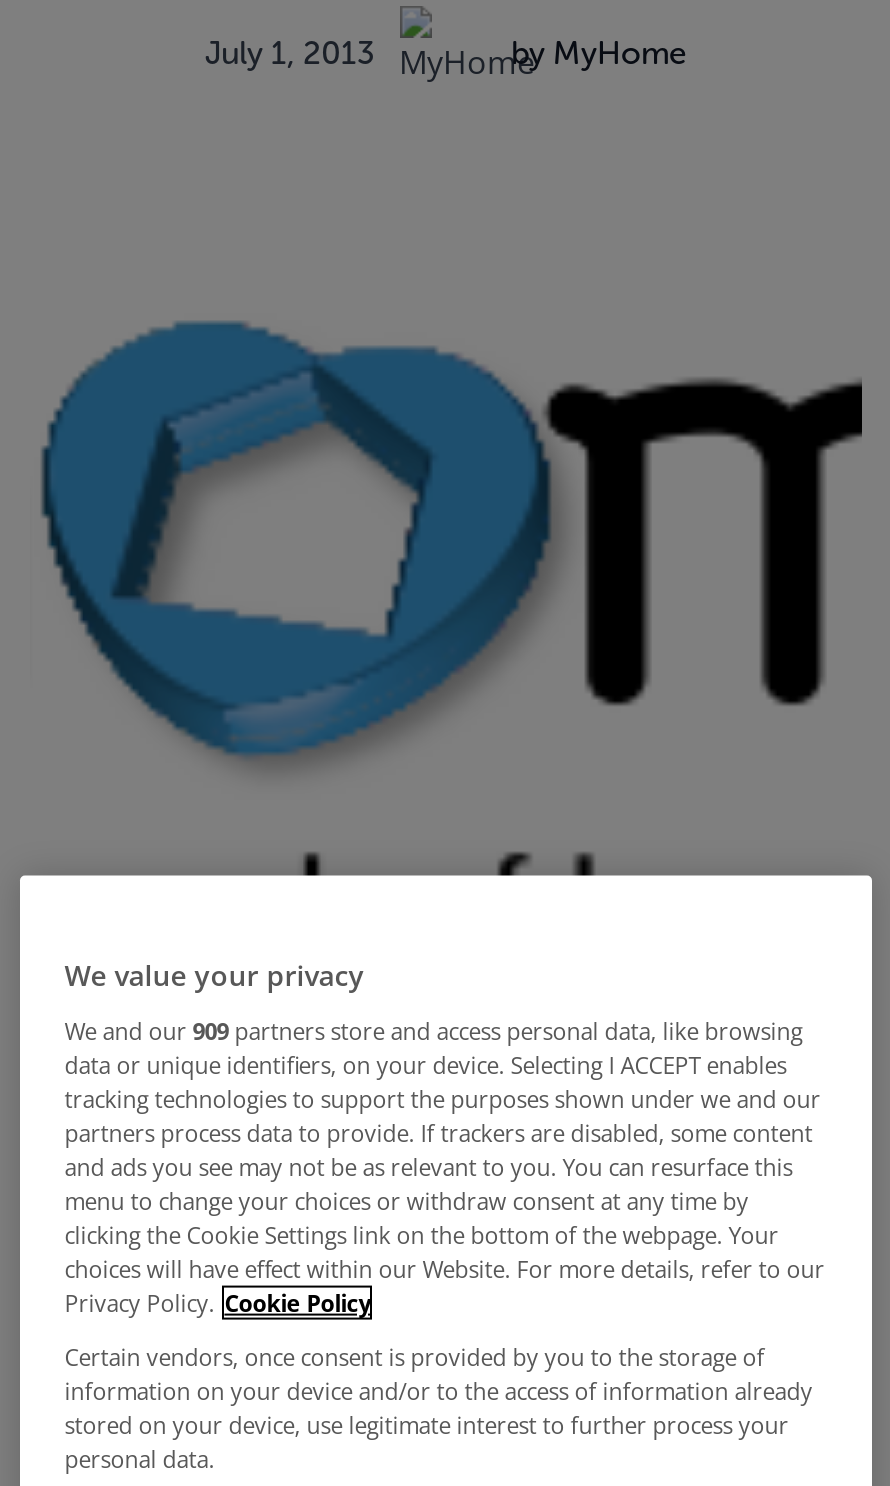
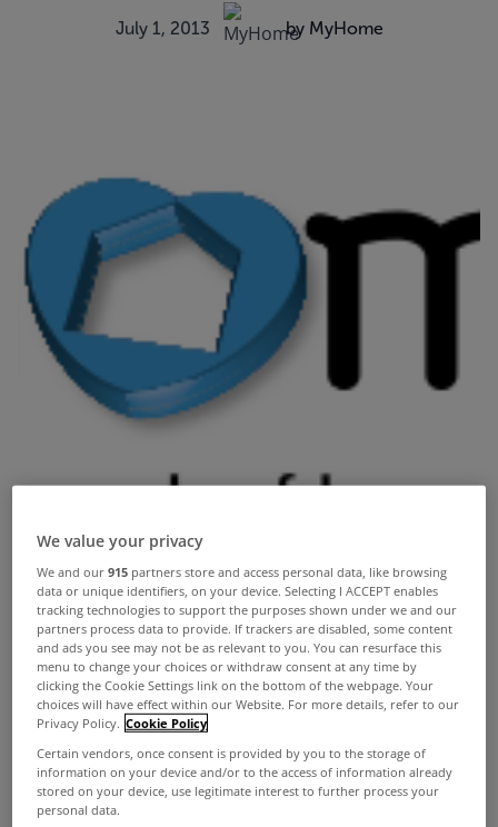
- We and our 909 partners store and access personal data, like browsing
+ We and our 915 partners store and access personal data, like browsing
